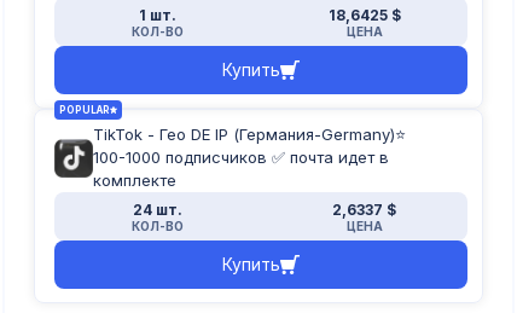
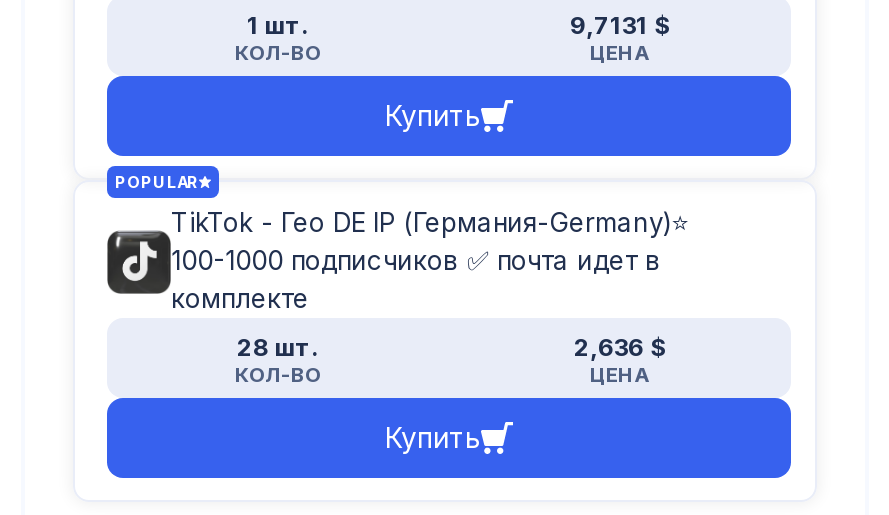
- 18,6425 $
+ 9,7131 $

- 24 шт.
+ 28 шт.

- 2,6337 $
+ 2,636 $
